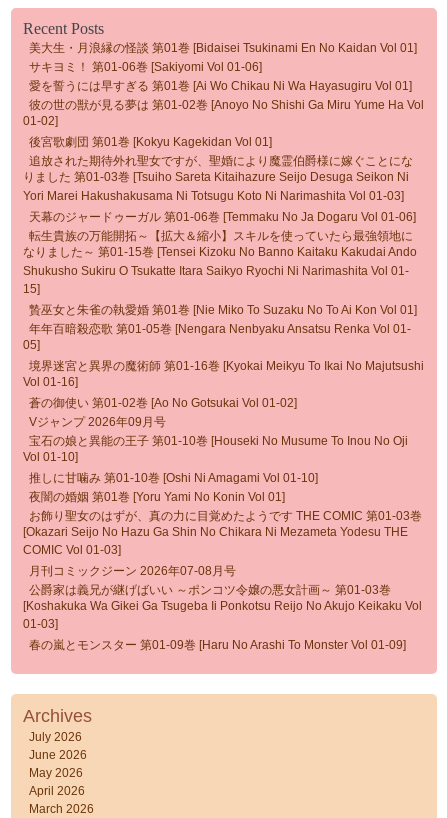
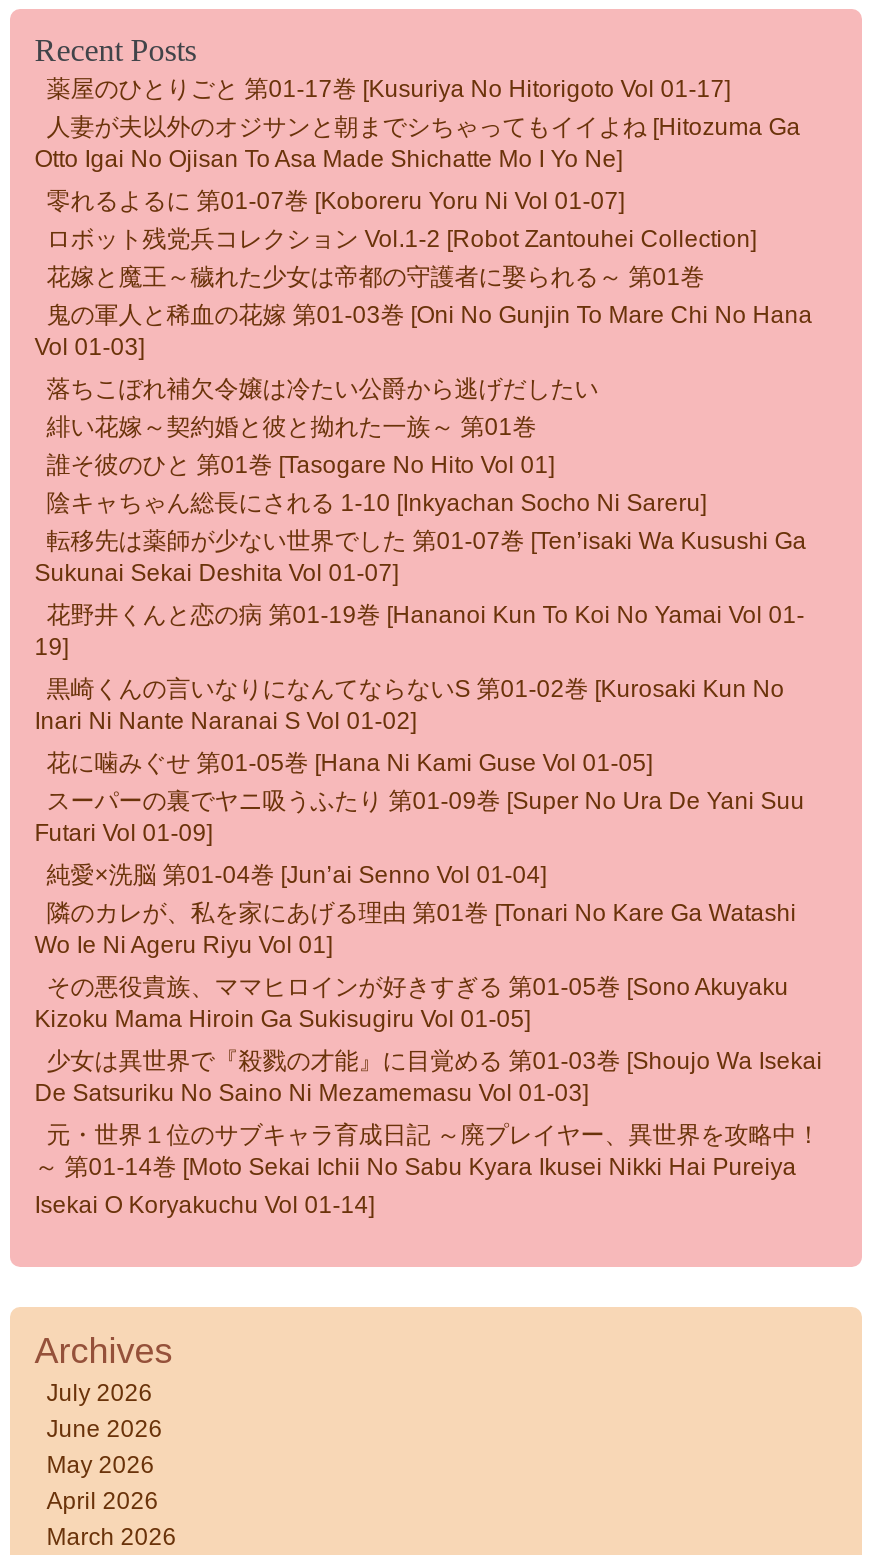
- 美大生・月浪縁の怪談 第01巻 [Bidaisei Tsukinami En No Kaidan Vol 01]
- サキヨミ！ 第01-06巻 [Sakiyomi Vol 01-06]
- 愛を誓うには早すぎる 第01巻 [Ai Wo Chikau Ni Wa Hayasugiru Vol 01]
- 彼の世の獣が見る夢は 第01-02巻 [Anoyo No Shishi Ga Miru Yume Ha Vol
- 01-02]
- 後宮歌劇団 第01巻 [Kokyu Kagekidan Vol 01]
- 追放された期待外れ聖女ですが、聖婚により魔霊伯爵様に嫁ぐことにな
- りました 第01-03巻 [Tsuiho Sareta Kitaihazure Seijo Desuga Seikon Ni
- Yori Marei Hakushakusama Ni Totsugu Koto Ni Narimashita Vol 01-03]
- 天幕のジャードゥーガル 第01-06巻 [Temmaku No Ja Dogaru Vol 01-06]
- 転生貴族の万能開拓～【拡大＆縮小】スキルを使っていたら最強領地に
- なりました～ 第01-15巻 [Tensei Kizoku No Banno Kaitaku Kakudai Ando
- Shukusho Sukiru O Tsukatte Itara Saikyo Ryochi Ni Narimashita Vol 01-
- 15]
- 贄巫女と朱雀の執愛婚 第01巻 [Nie Miko To Suzaku No To Ai Kon Vol 01]
- 年年百暗殺恋歌 第01-05巻 [Nengara Nenbyaku Ansatsu Renka Vol 01-
- 05]
- 境界迷宮と異界の魔術師 第01-16巻 [Kyokai Meikyu To Ikai No Majutsushi
- Vol 01-16]
- 蒼の御使い 第01-02巻 [Ao No Gotsukai Vol 01-02]
- Vジャンプ 2026年09月号
- 宝石の娘と異能の王子 第01-10巻 [Houseki No Musume To Inou No Oji
- Vol 01-10]
- 推しに甘噛み 第01-10巻 [Oshi Ni Amagami Vol 01-10]
- 夜闇の婚姻 第01巻 [Yoru Yami No Konin Vol 01]
- お飾り聖女のはずが、真の力に目覚めたようです THE COMIC 第01-03巻
- [Okazari Seijo No Hazu Ga Shin No Chikara Ni Mezameta Yodesu THE
- COMIC Vol 01-03]
- 月刊コミックジーン 2026年07-08月号
- 公爵家は義兄が継げばいい ～ポンコツ令嬢の悪女計画～ 第01-03巻
- [Koshakuka Wa Gikei Ga Tsugeba Ii Ponkotsu Reijo No Akujo Keikaku Vol
- 01-03]
- 春の嵐とモンスター 第01-09巻 [Haru No Arashi To Monster Vol 01-09]
+ 薬屋のひとりごと 第01-17巻 [Kusuriya No Hitorigoto Vol 01-17]
+ 人妻が夫以外のオジサンと朝までシちゃってもイイよね [Hitozuma Ga
+ Otto Igai No Ojisan To Asa Made Shichatte Mo I Yo Ne]
+ 零れるよるに 第01-07巻 [Koboreru Yoru Ni Vol 01-07]
+ ロボット残党兵コレクション Vol.1-2 [Robot Zantouhei Collection]
+ 花嫁と魔王～穢れた少女は帝都の守護者に娶られる～ 第01巻
+ 鬼の軍人と稀血の花嫁 第01-03巻 [Oni No Gunjin To Mare Chi No Hana
+ Vol 01-03]
+ 落ちこぼれ補欠令嬢は冷たい公爵から逃げだしたい
+ 緋い花嫁～契約婚と彼と拗れた一族～ 第01巻
+ 誰そ彼のひと 第01巻 [Tasogare No Hito Vol 01]
+ 陰キャちゃん総長にされる 1-10 [Inkyachan Socho Ni Sareru]
+ 転移先は薬師が少ない世界でした 第01-07巻 [Ten’isaki Wa Kusushi Ga
+ Sukunai Sekai Deshita Vol 01-07]
+ 花野井くんと恋の病 第01-19巻 [Hananoi Kun To Koi No Yamai Vol 01-
+ 19]
+ 黒崎くんの言いなりになんてならないS 第01-02巻 [Kurosaki Kun No
+ Inari Ni Nante Naranai S Vol 01-02]
+ 花に噛みぐせ 第01-05巻 [Hana Ni Kami Guse Vol 01-05]
+ スーパーの裏でヤニ吸うふたり 第01-09巻 [Super No Ura De Yani Suu
+ Futari Vol 01-09]
+ 純愛×洗脳 第01-04巻 [jun’ai Senno Vol 01-04]
+ 隣のカレが、私を家にあげる理由 第01巻 [Tonari No Kare Ga Watashi
+ Wo Ie Ni Ageru Riyu Vol 01]
+ その悪役貴族、ママヒロインが好きすぎる 第01-05巻 [Sono Akuyaku
+ Kizoku Mama Hiroin Ga Sukisugiru Vol 01-05]
+ 少女は異世界で『殺戮の才能』に目覚める 第01-03巻 [Shoujo Wa Isekai
+ De Satsuriku No Saino Ni Mezamemasu Vol 01-03]
+ 元・世界１位のサブキャラ育成日記 ～廃プレイヤー、異世界を攻略中！
+ ～ 第01-14巻 [Moto Sekai Ichii No Sabu Kyara Ikusei Nikki Hai Pureiya
+ Isekai O Koryakuchu Vol 01-14]
